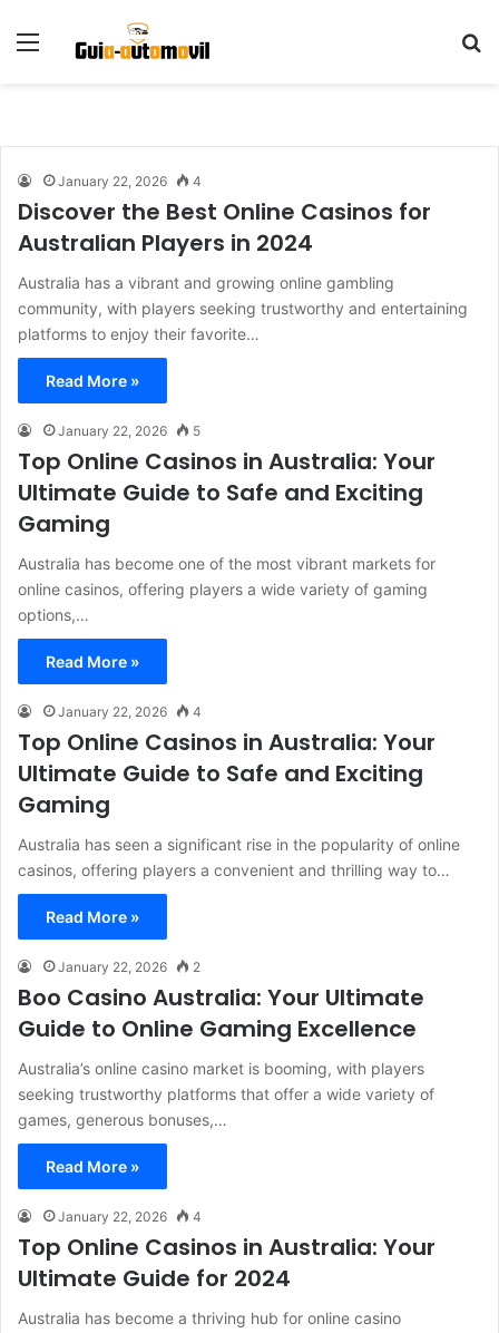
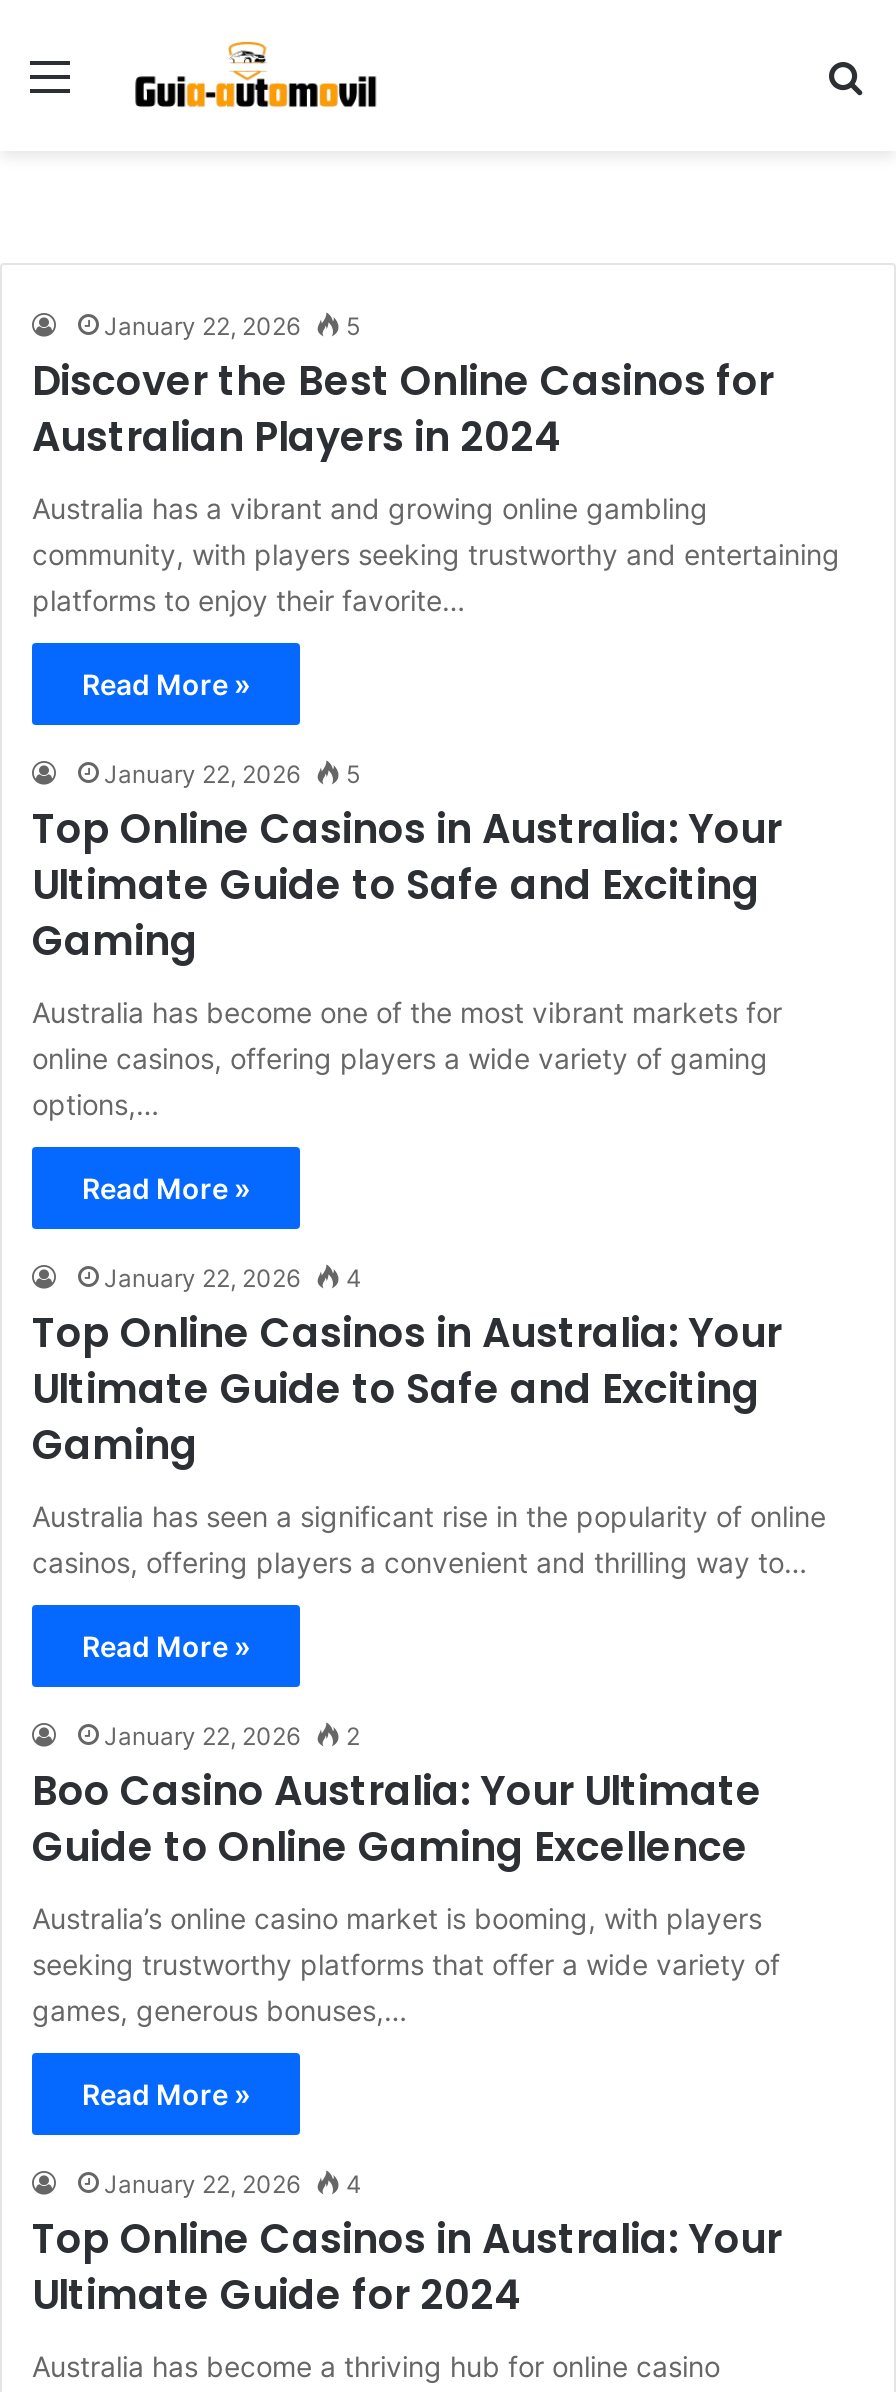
- January 22, 2026 4
+ January 22, 2026 5
